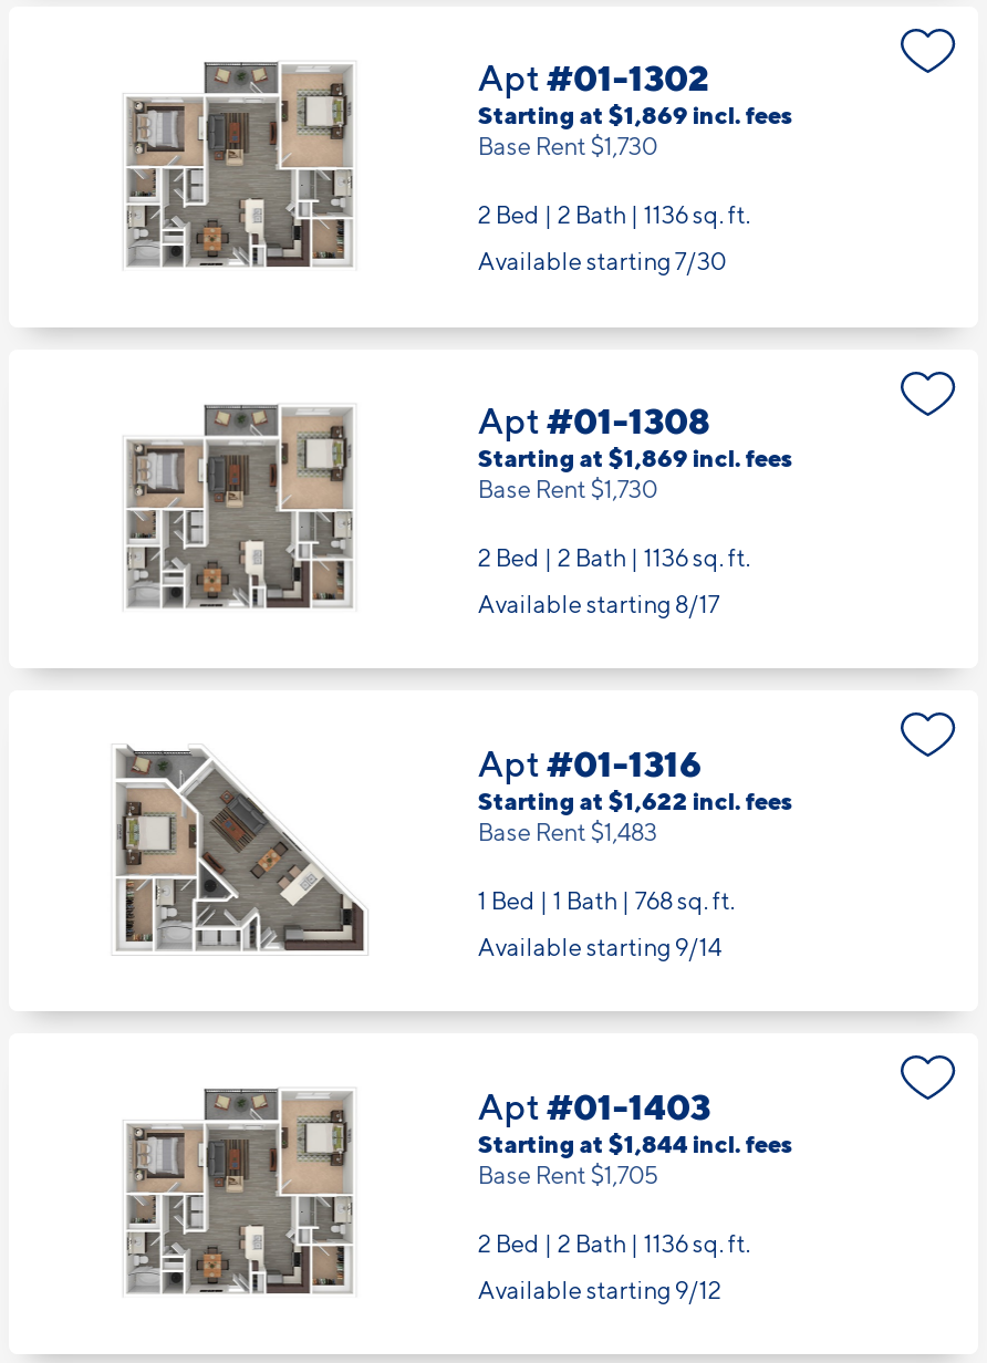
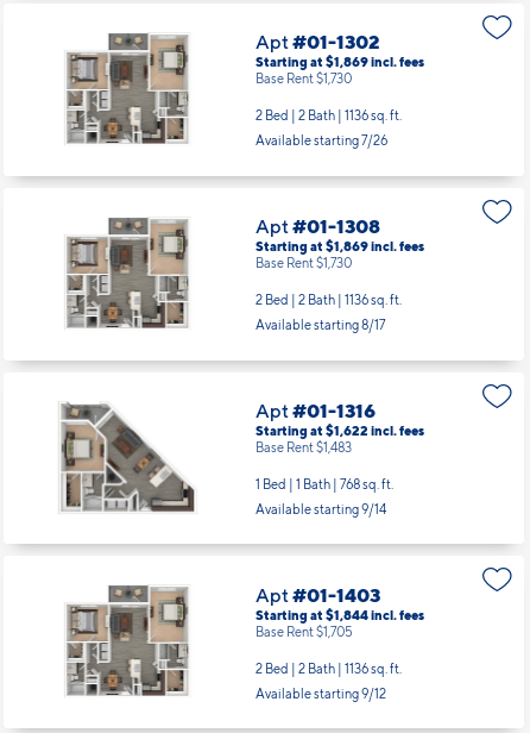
- Available starting 7/30
+ Available starting 7/26
